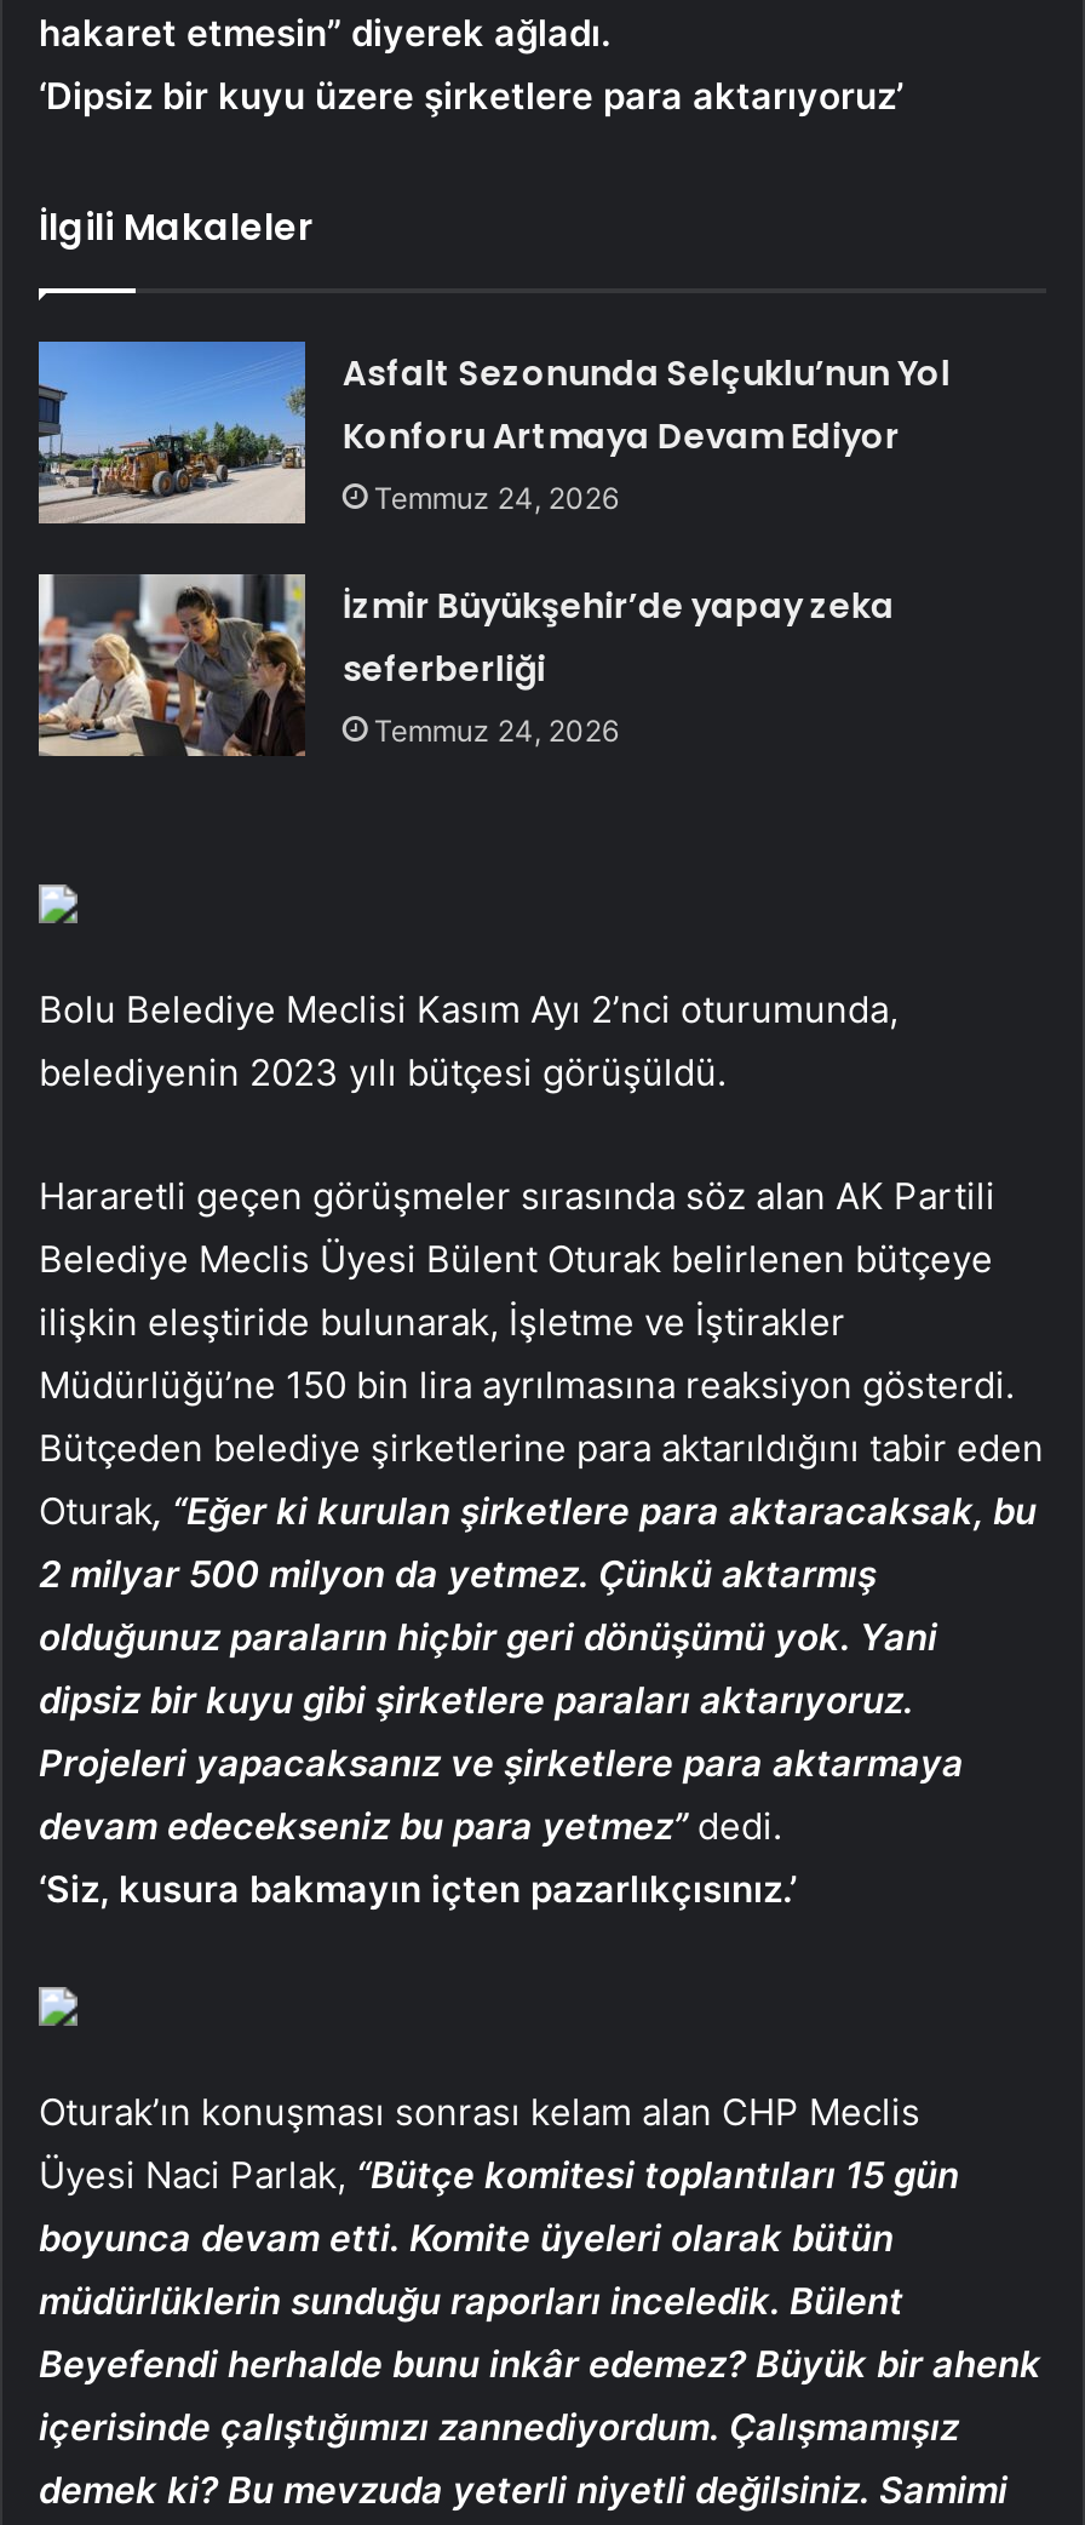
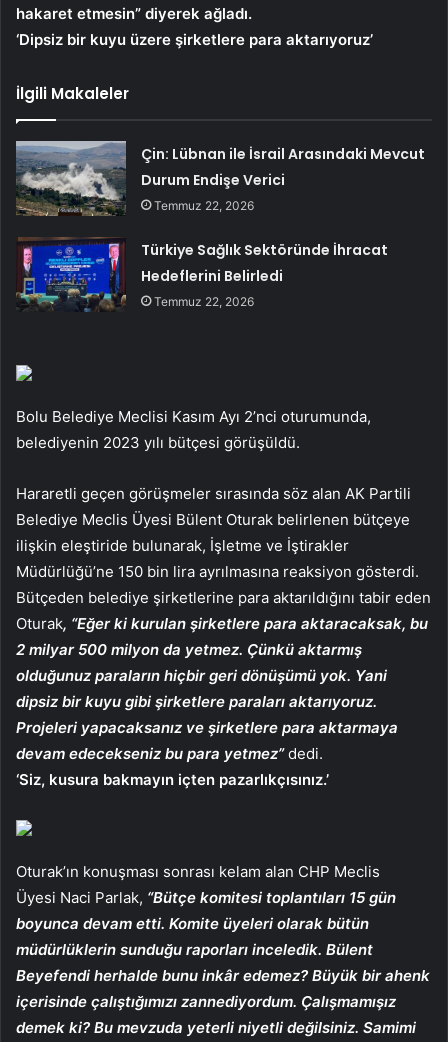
- [image]
- Asfalt Sezonunda Selçuklu’nun Yol
- Konforu Artmaya Devam Ediyor
- Temmuz 24, 2026
+ [image]
+ Çin: Lübnan ile İsrail Arasındaki Mevcut
+ Durum Endişe Verici
+ Temmuz 22, 2026

- [image]
- İzmir Büyükşehir’de yapay zeka
- seferberliği
- Temmuz 24, 2026
+ [image]
+ Türkiye Sağlık Sektöründe İhracat
+ Hedeflerini Belirledi
+ Temmuz 22, 2026
